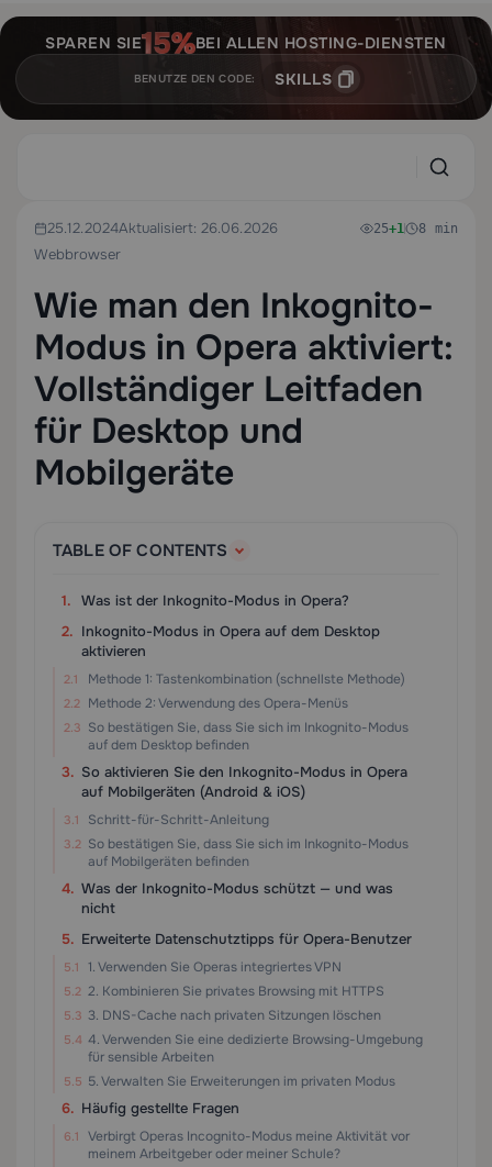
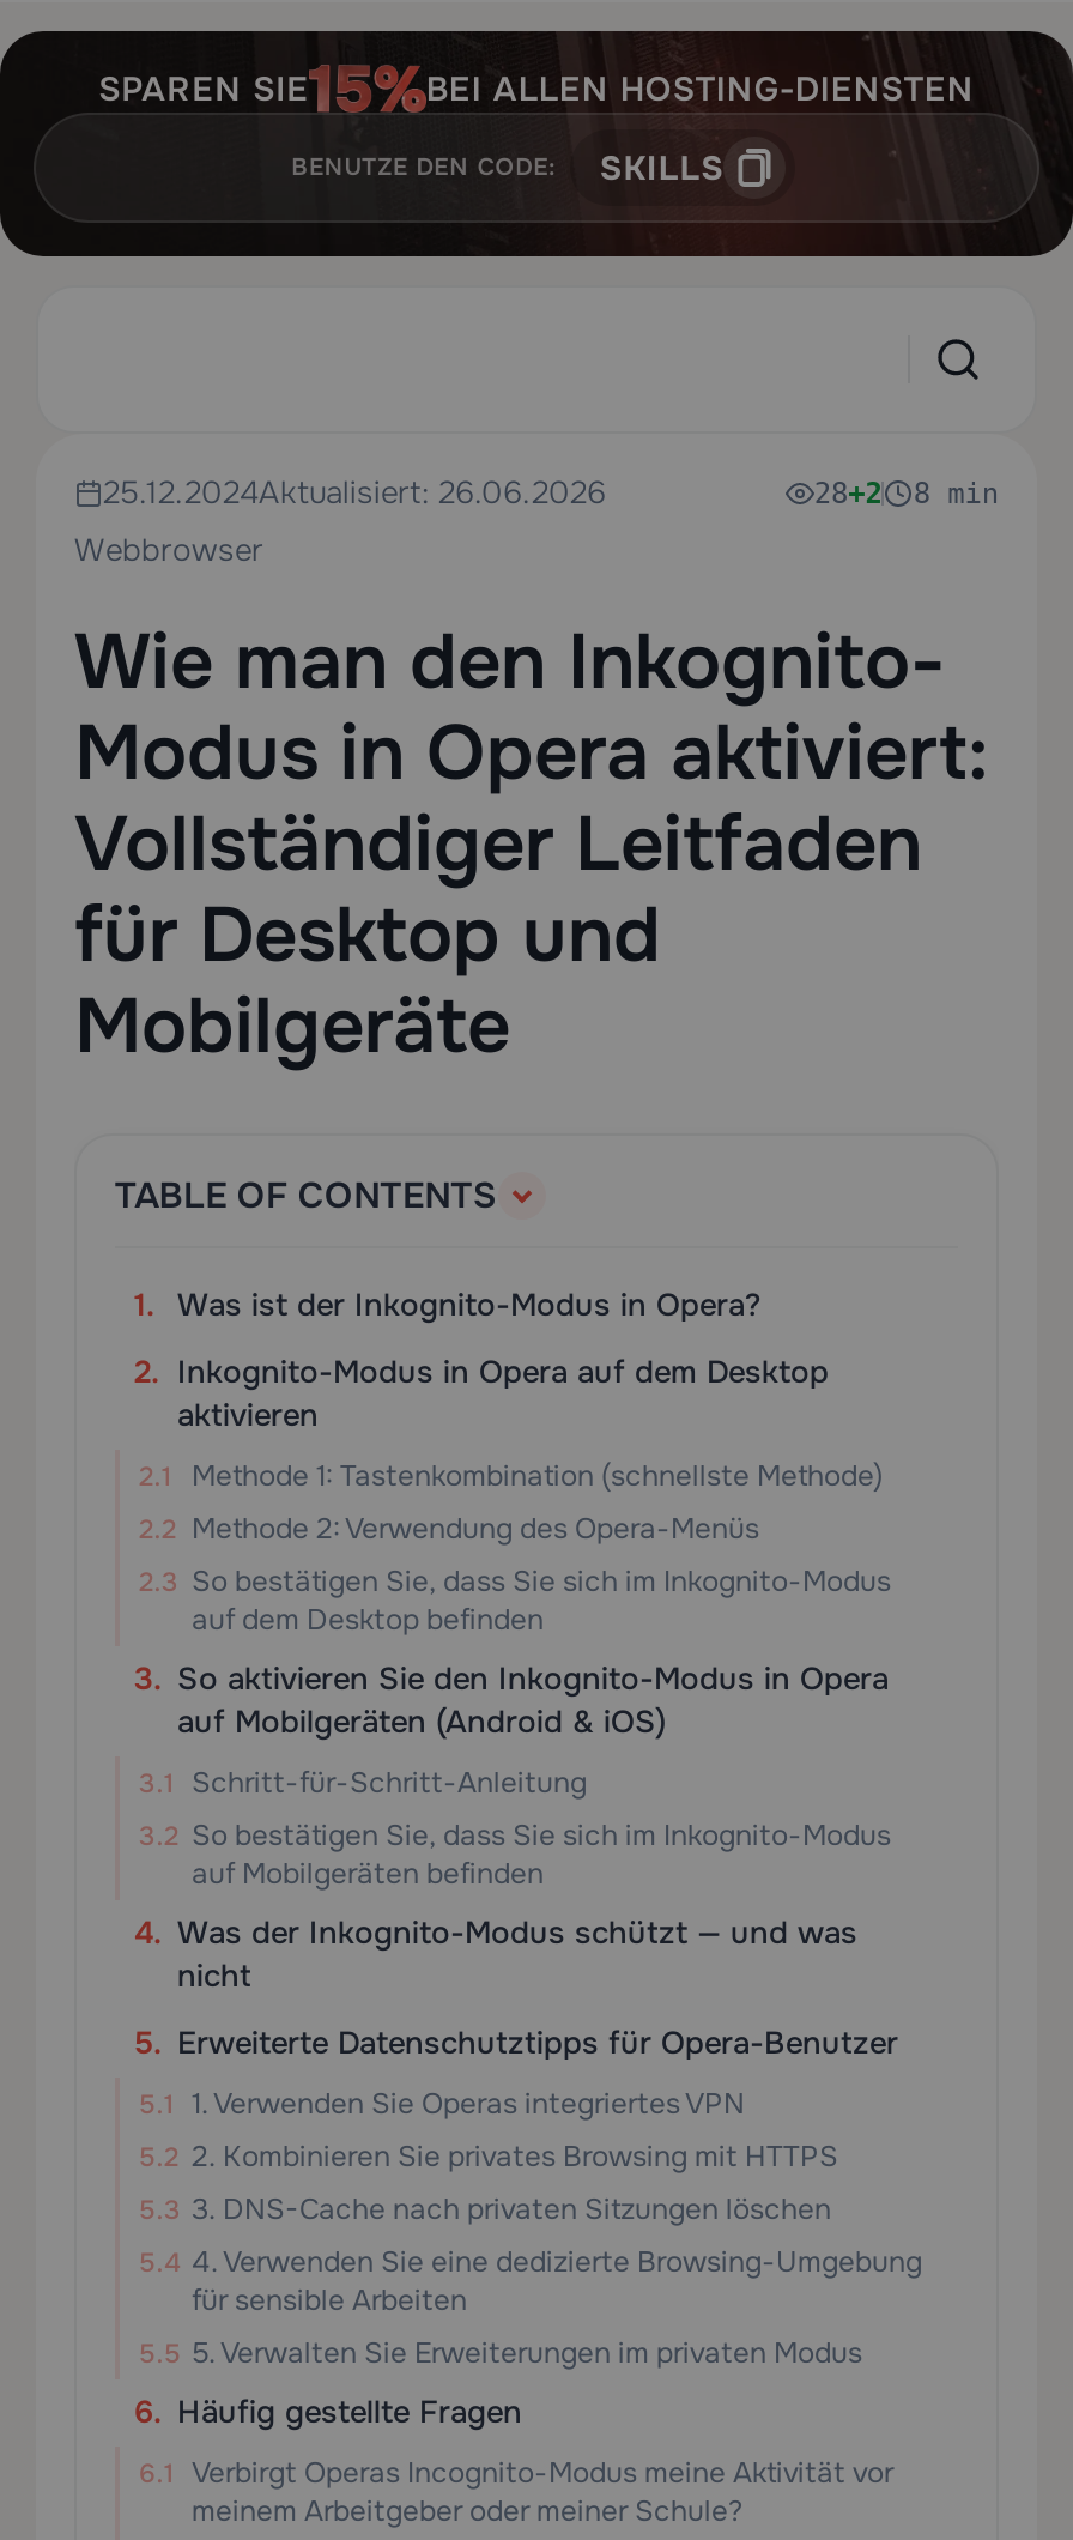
- 25+1 8 min
+ 28+2 8 min
